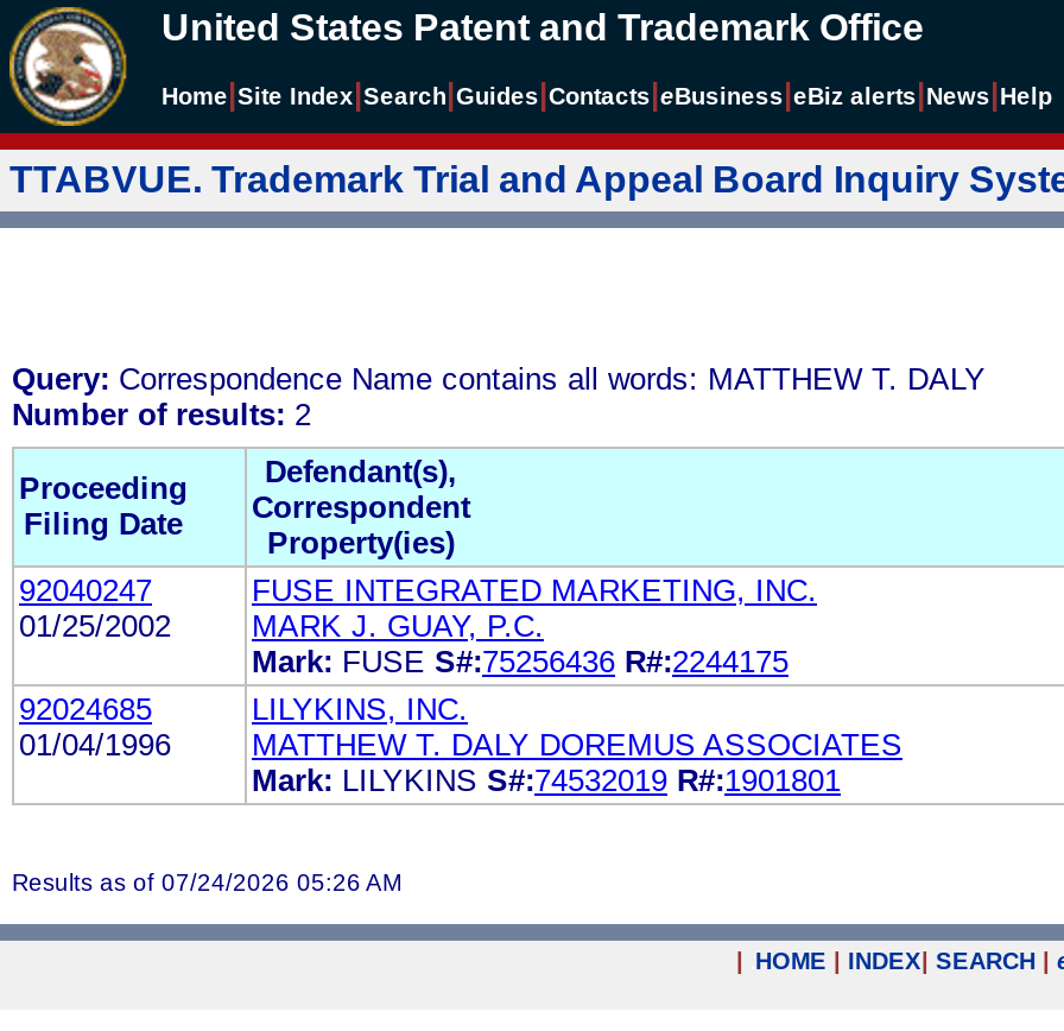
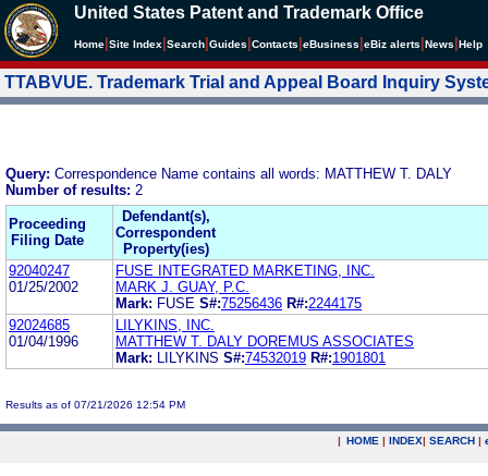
- Results as of 07/24/2026 05:26 AM
+ Results as of 07/21/2026 12:54 PM
